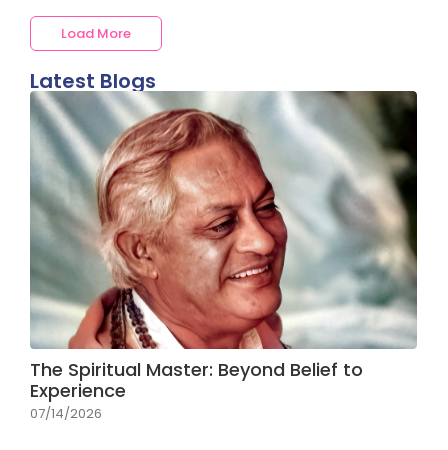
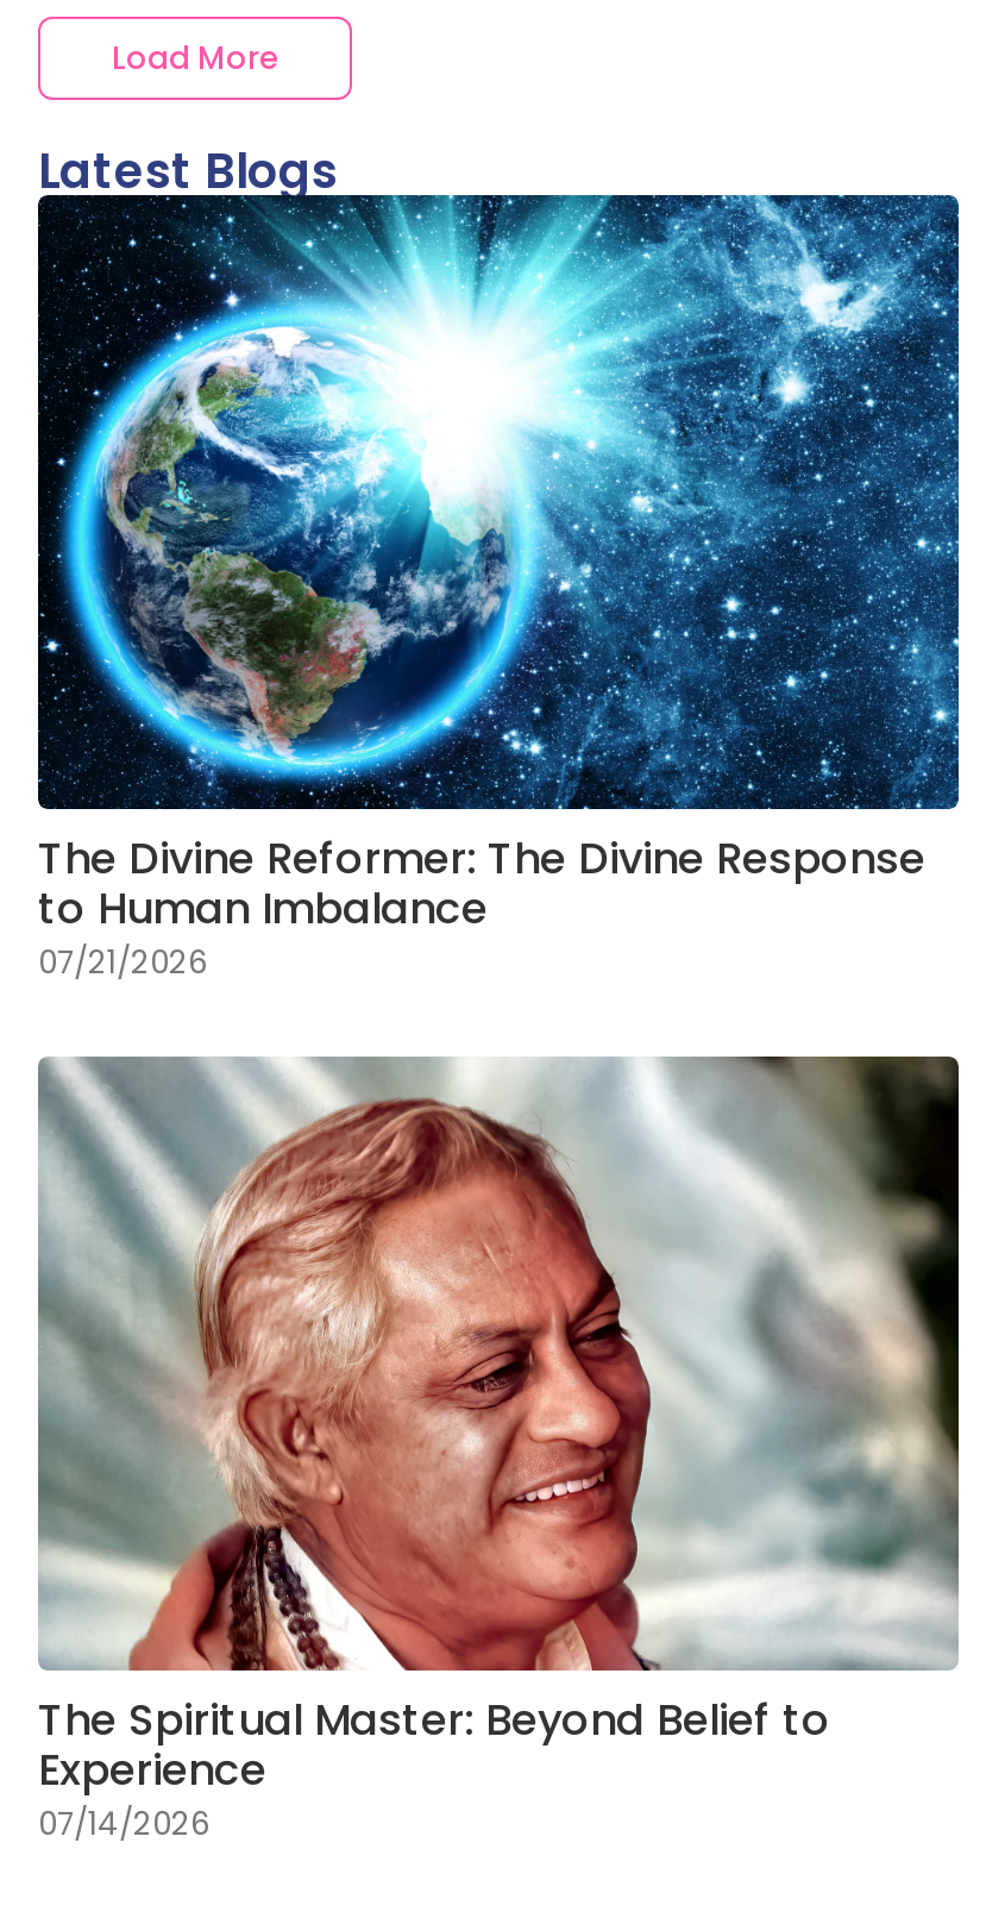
+ [image]
+ The Divine Reformer: The Divine Response
+ to Human Imbalance
+ 07/21/2026
